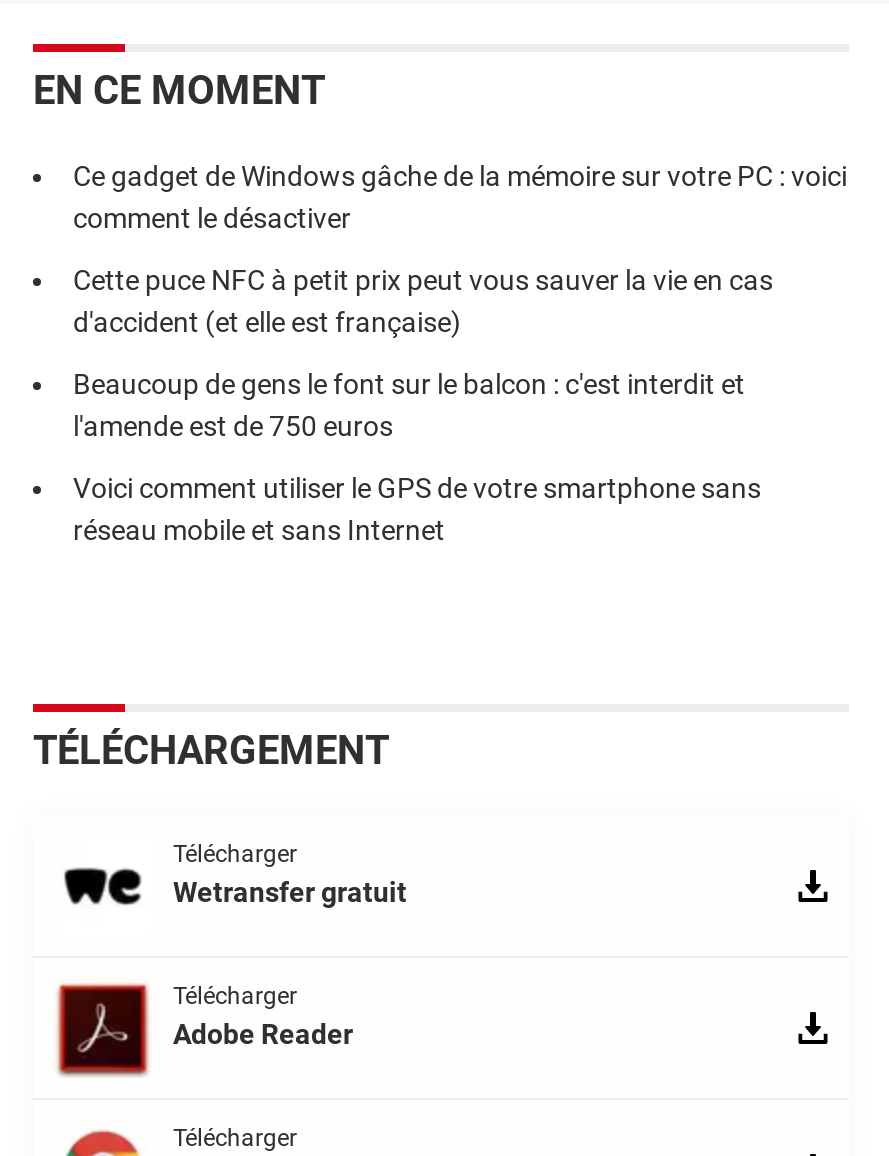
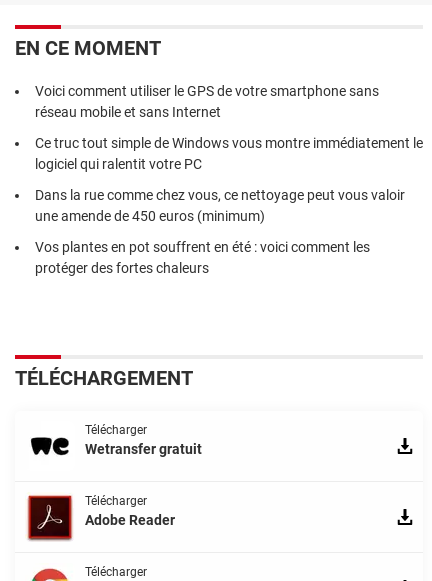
- Ce gadget de Windows gâche de la mémoire sur votre PC : voici
- comment le désactiver
- Cette puce NFC à petit prix peut vous sauver la vie en cas
- d'accident (et elle est française)
- Beaucoup de gens le font sur le balcon : c'est interdit et
- l'amende est de 750 euros

moved up: Voici comment utiliser le GPS de votre smartphone sans | réseau mobile et sans Internet

+ Ce truc tout simple de Windows vous montre immédiatement le
+ logiciel qui ralentit votre PC
+ Dans la rue comme chez vous, ce nettoyage peut vous valoir
+ une amende de 450 euros (minimum)
+ Vos plantes en pot souffrent en été : voici comment les
+ protéger des fortes chaleurs
